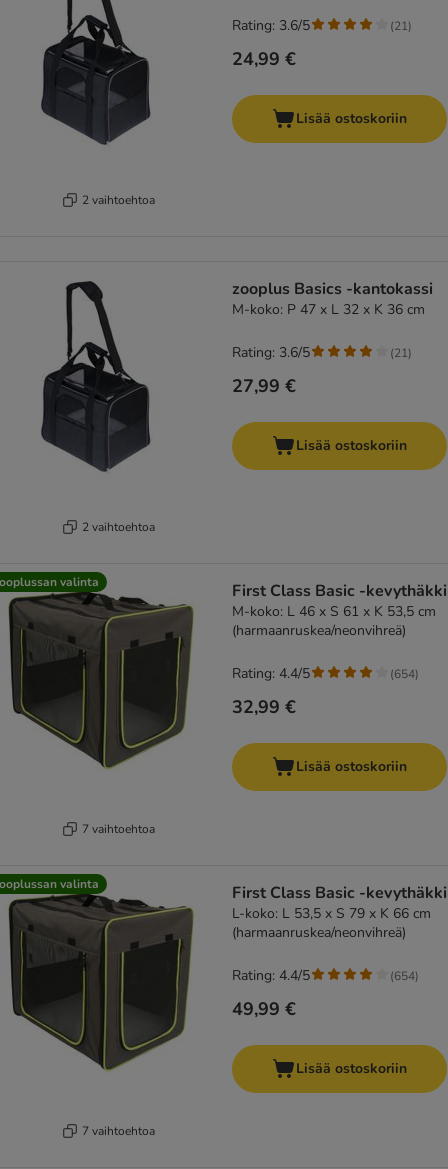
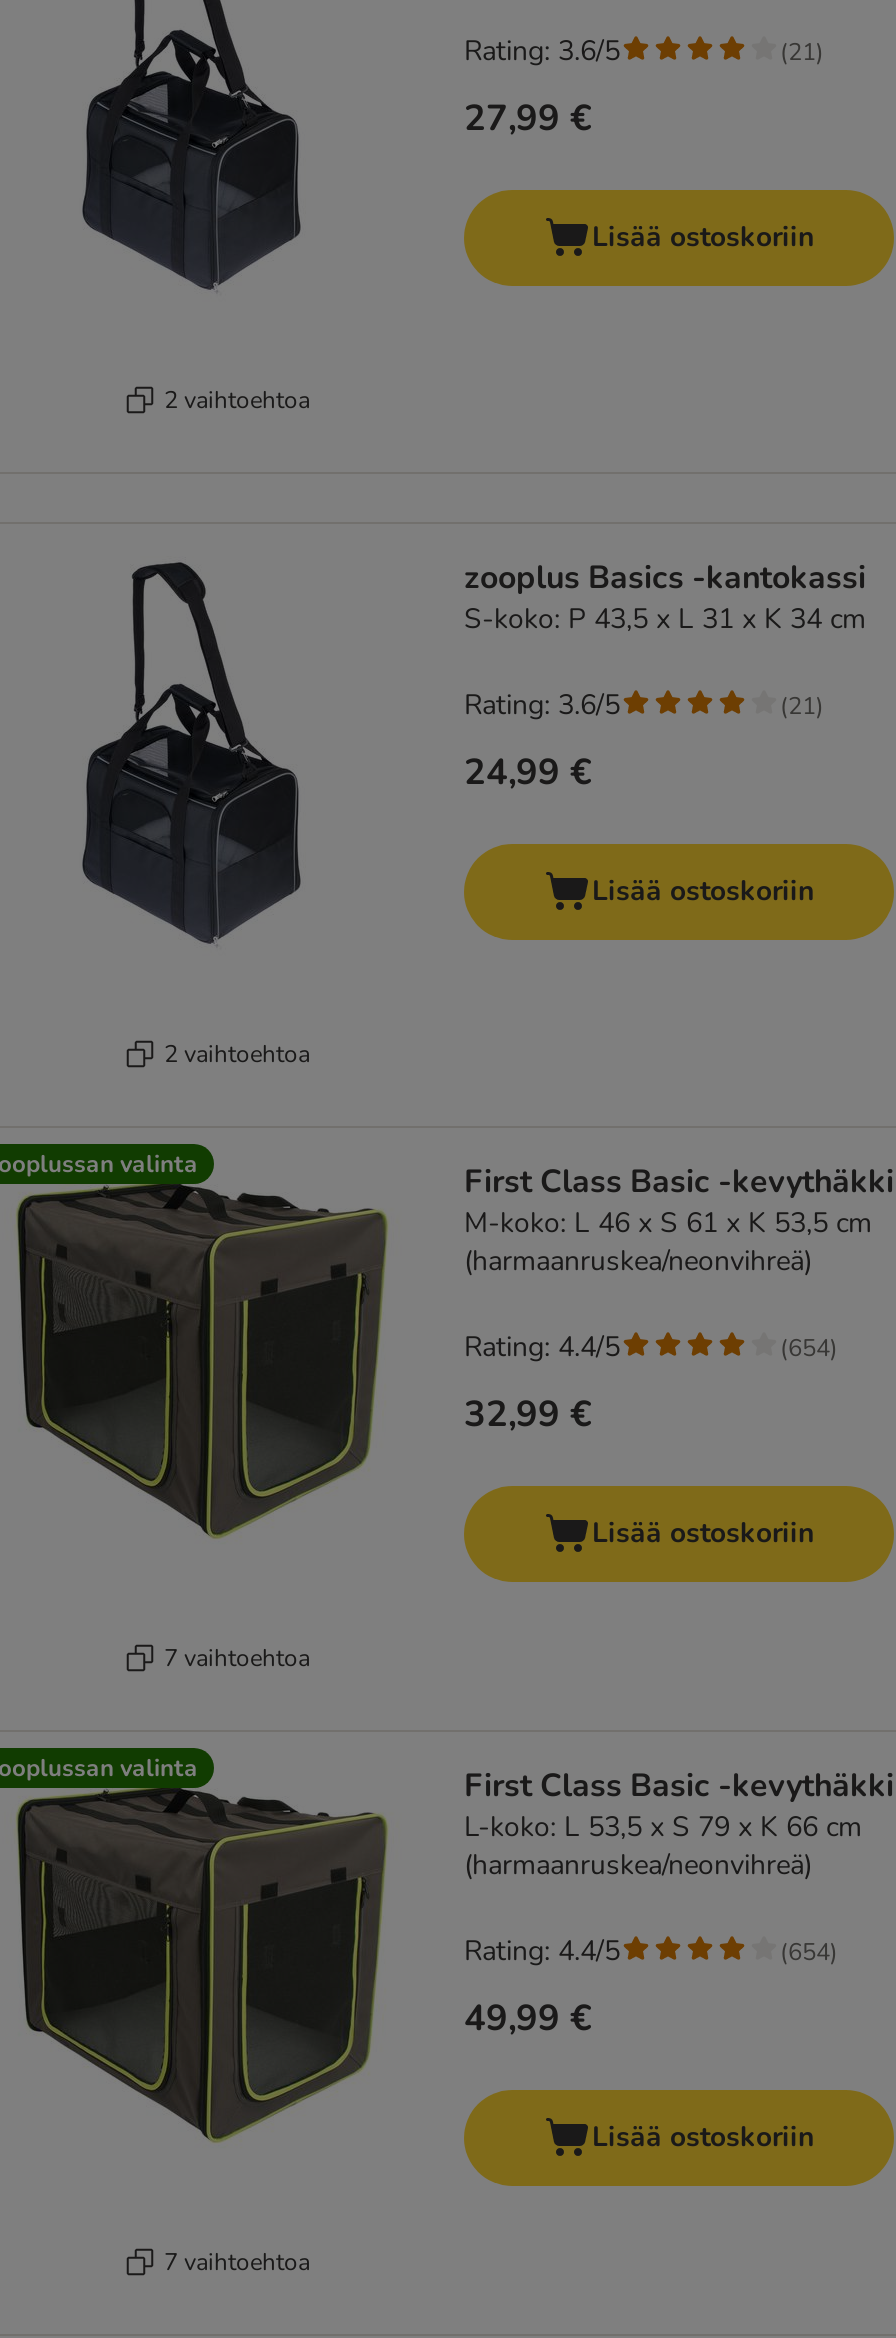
- 24,99 €
+ 27,99 €

- M-koko: P 47 x L 32 x K 36 cm
+ S-koko: P 43,5 x L 31 x K 34 cm

- 27,99 €
+ 24,99 €
